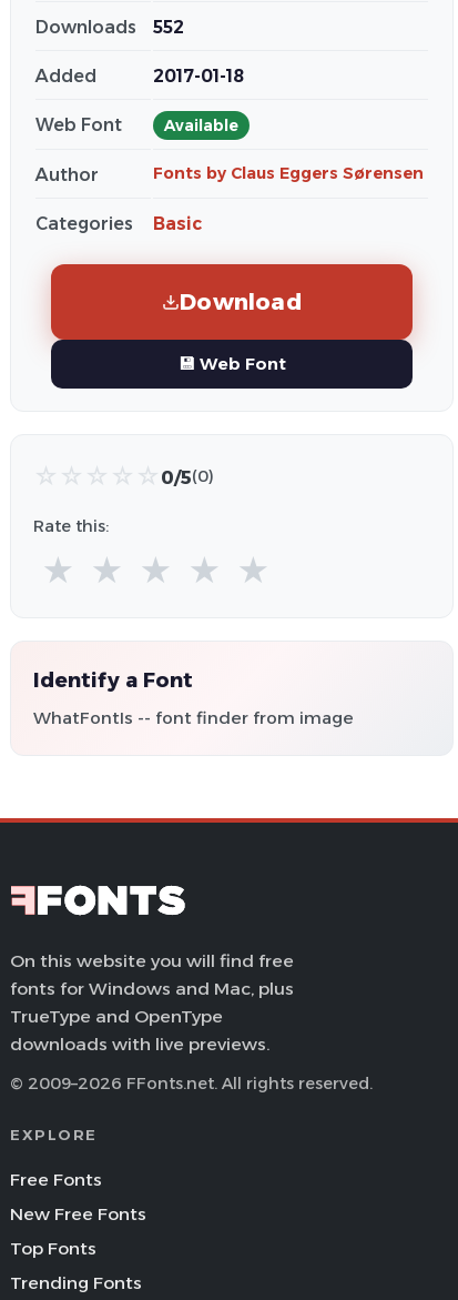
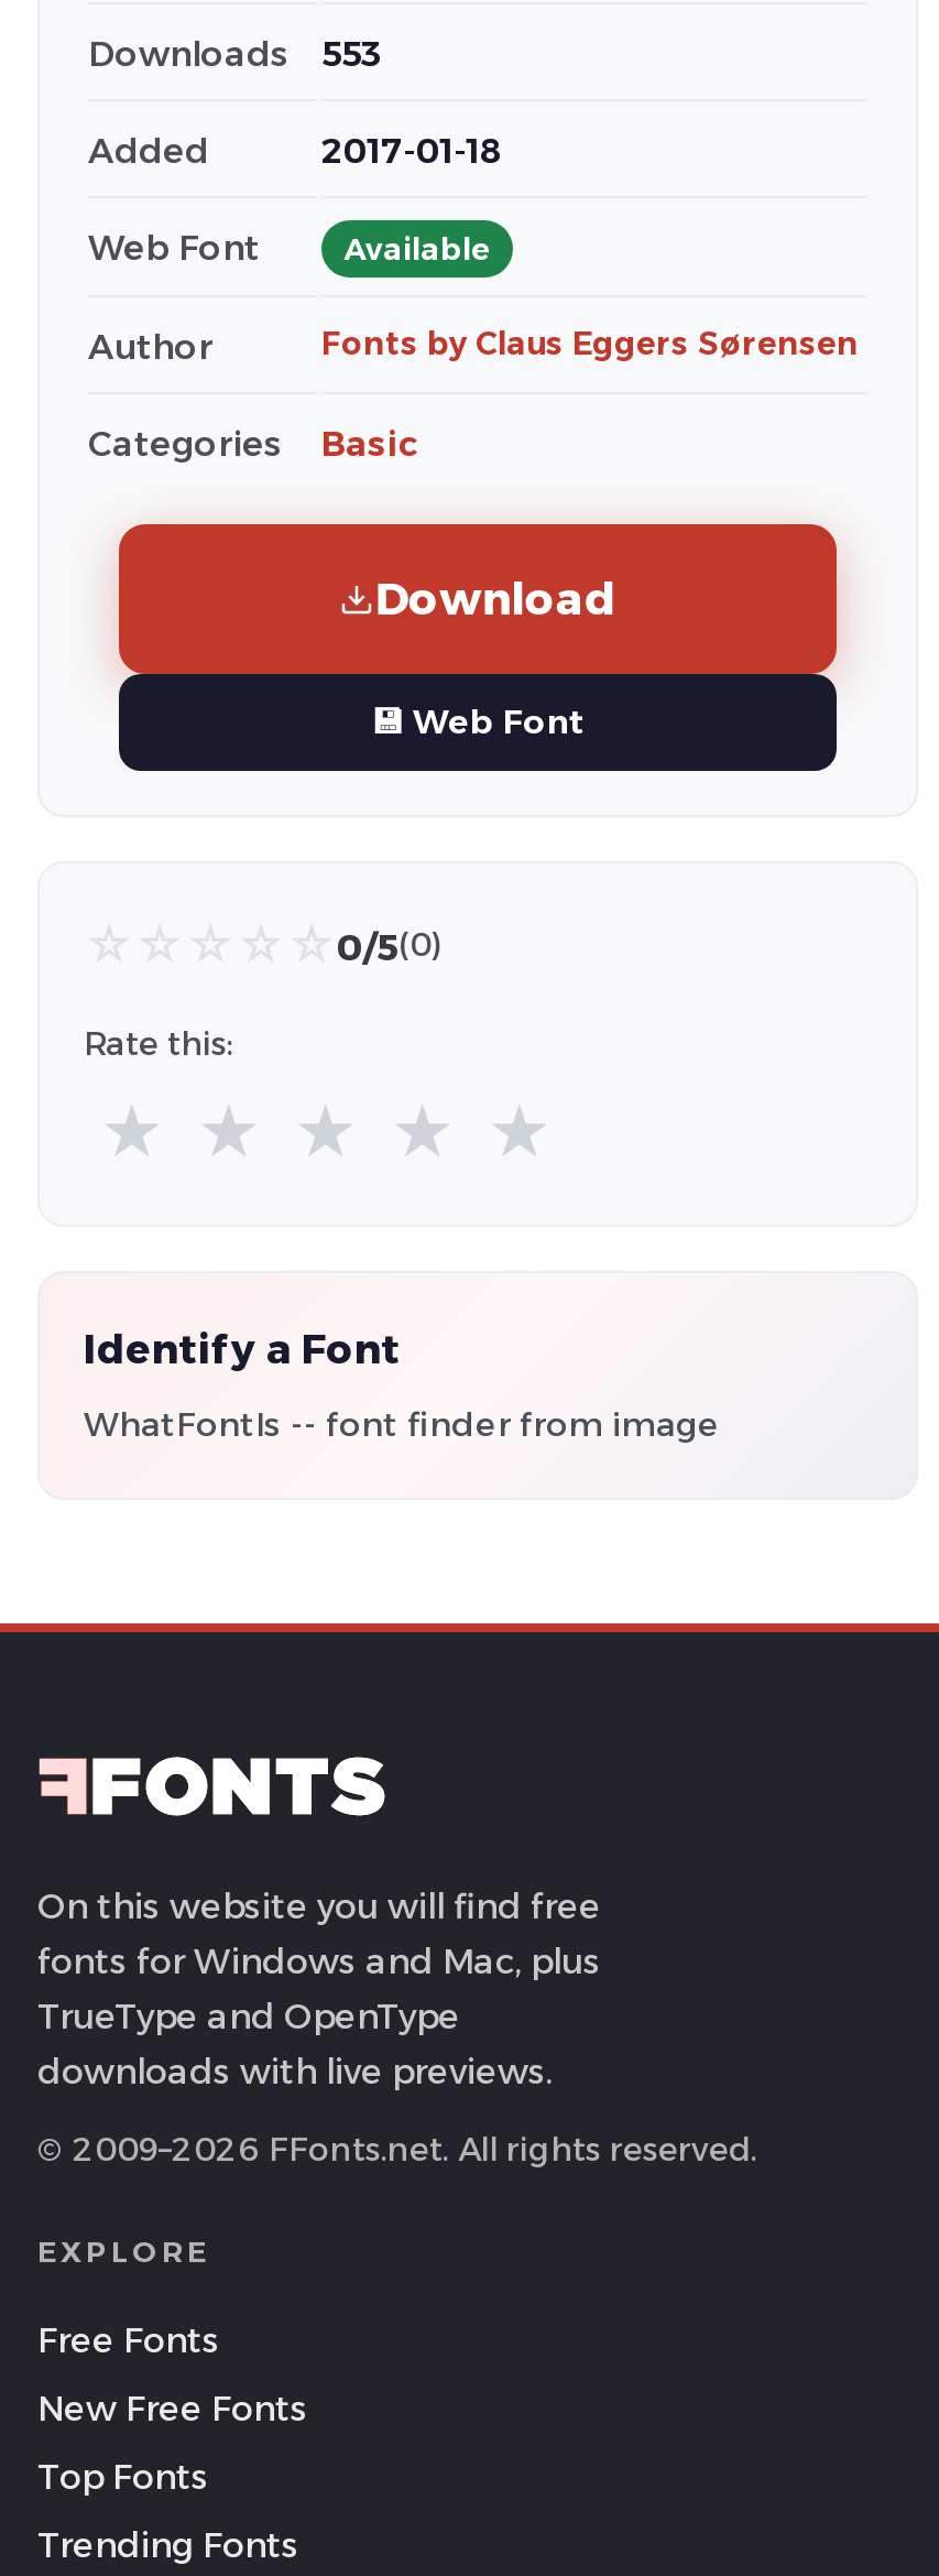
- Downloads 552
+ Downloads 553
